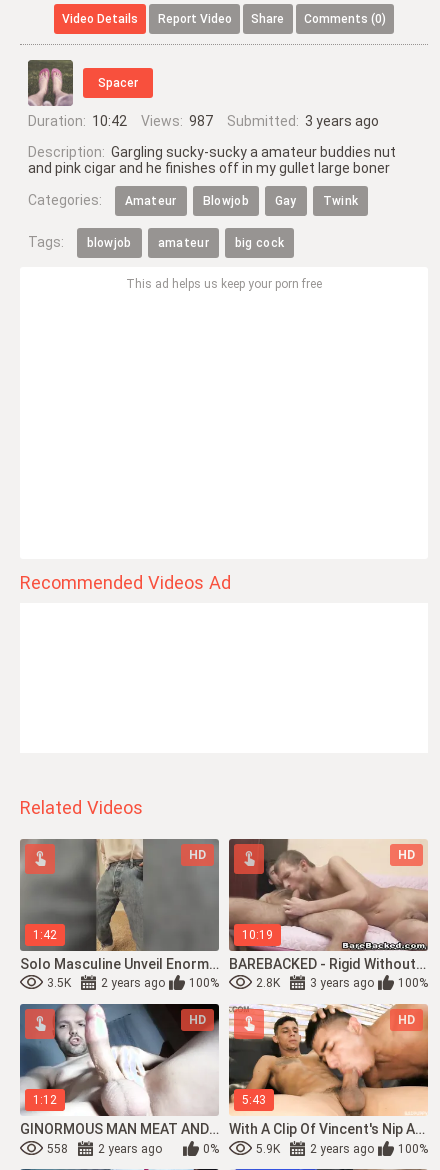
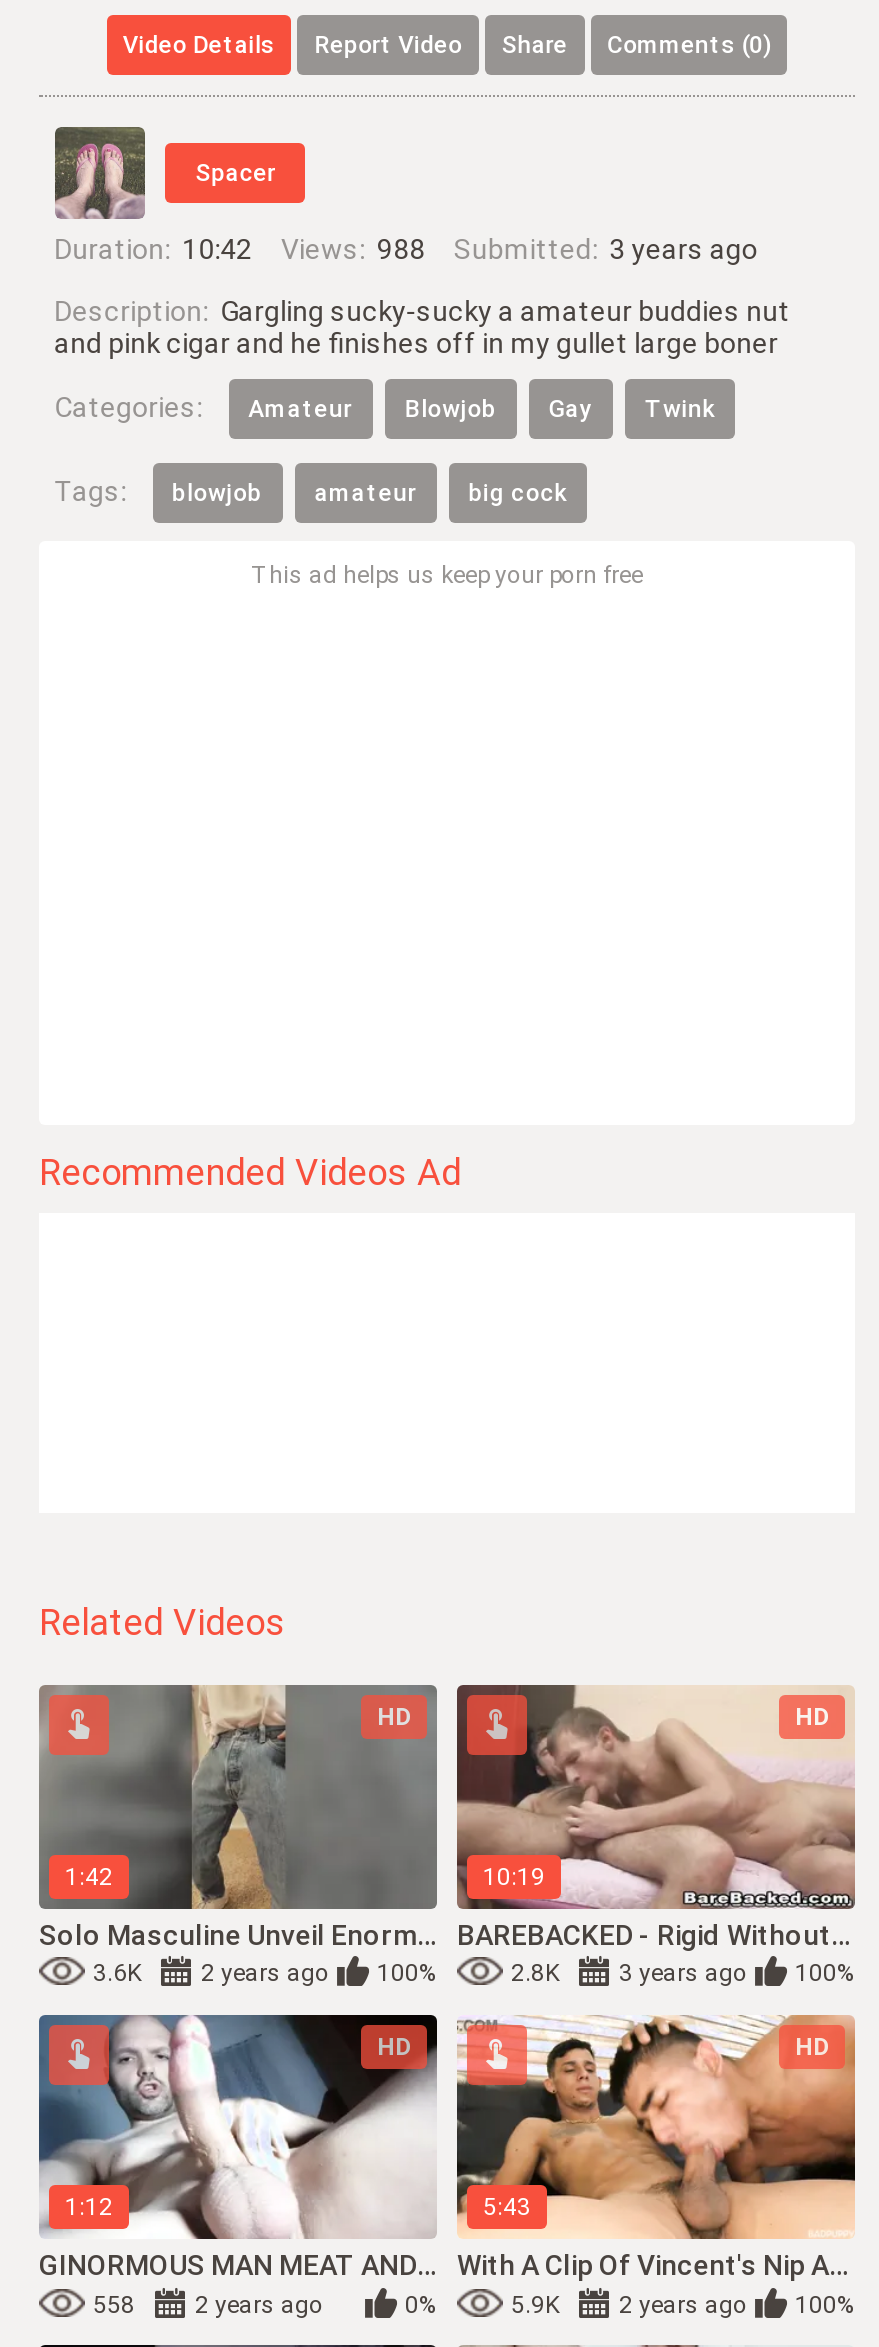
- Duration: 10:42 Views: 987 Submitted: 3 years ago
+ Duration: 10:42 Views: 988 Submitted: 3 years ago

- 3.5K
+ 3.6K
